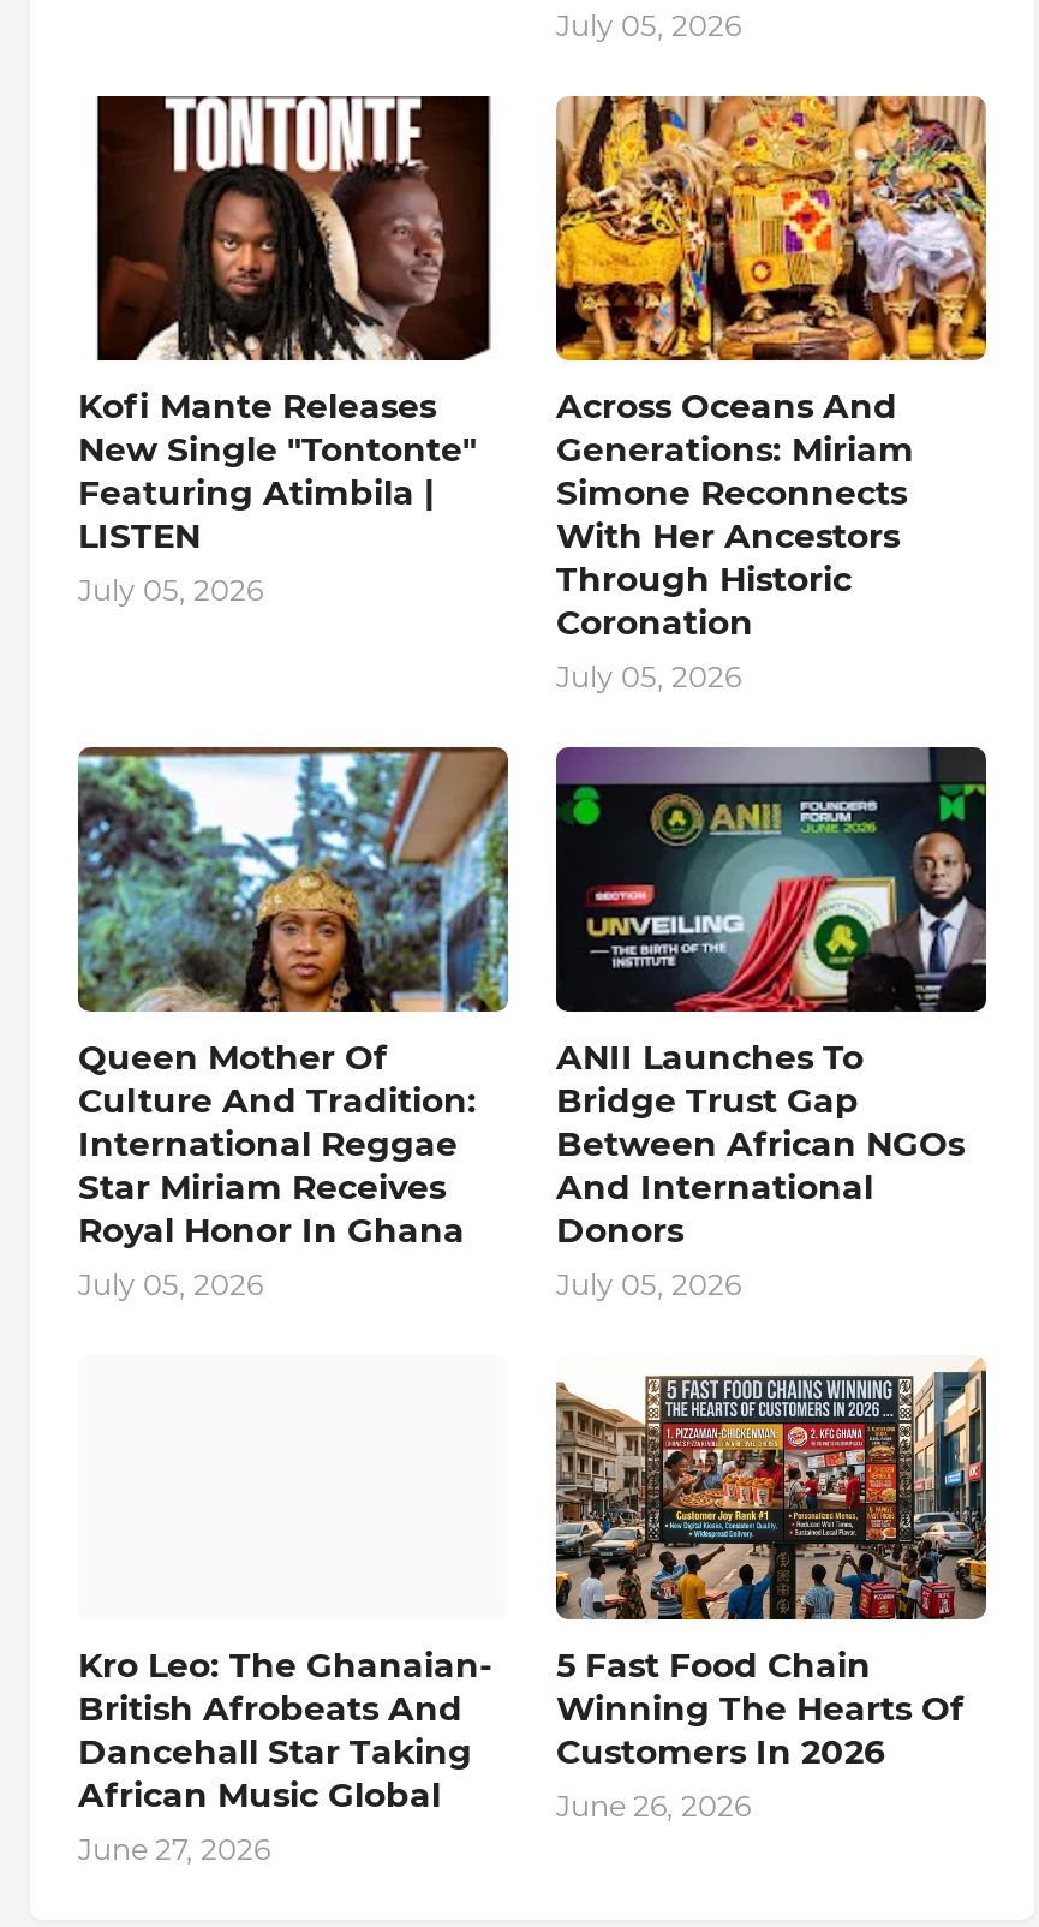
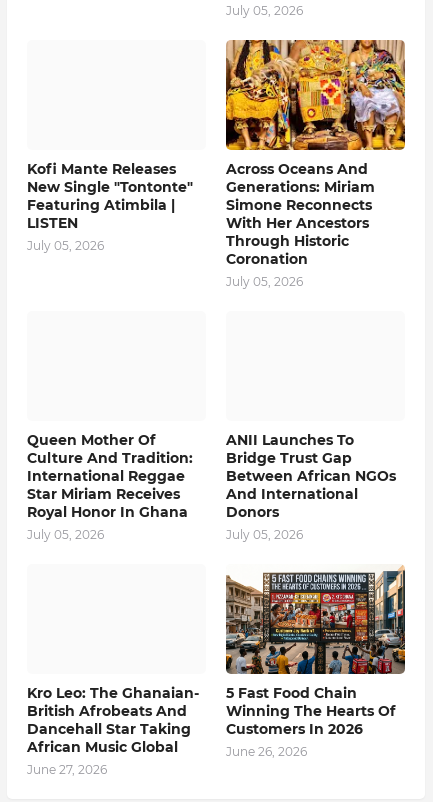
- [image]

- [image]

- [image]
